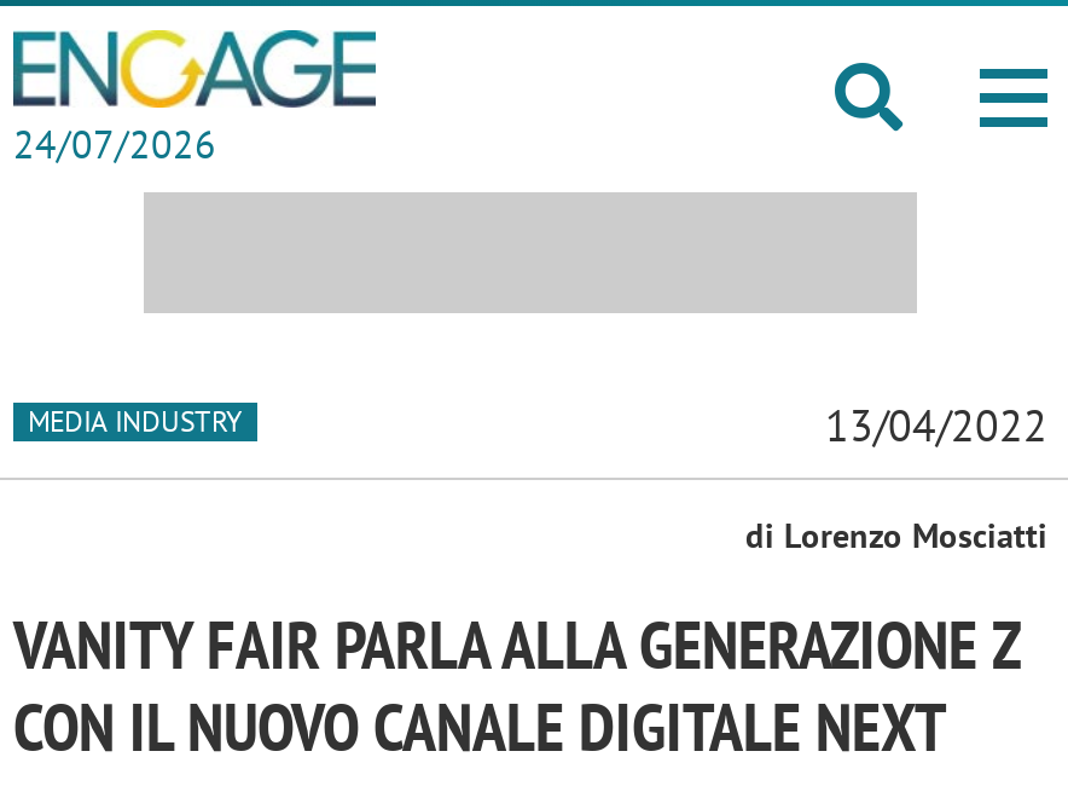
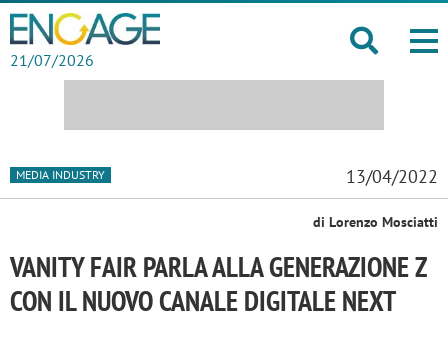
- 24/07/2026
+ 21/07/2026
